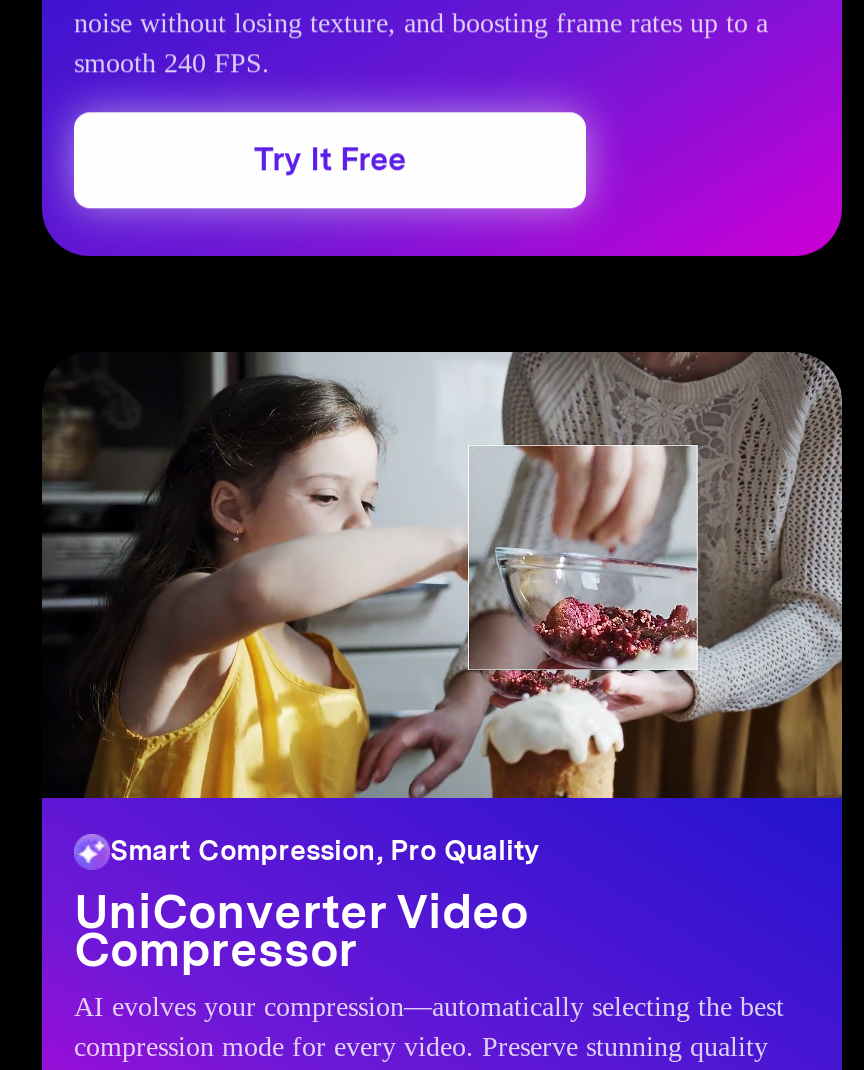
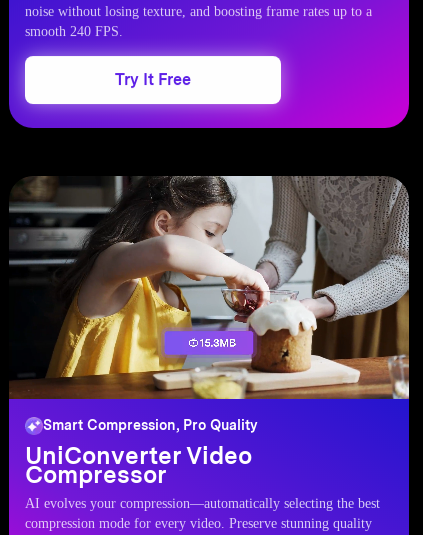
- [image]
+ [image]
